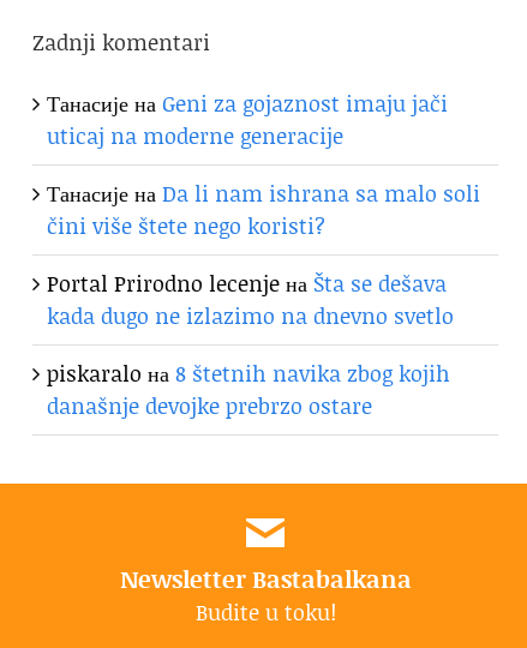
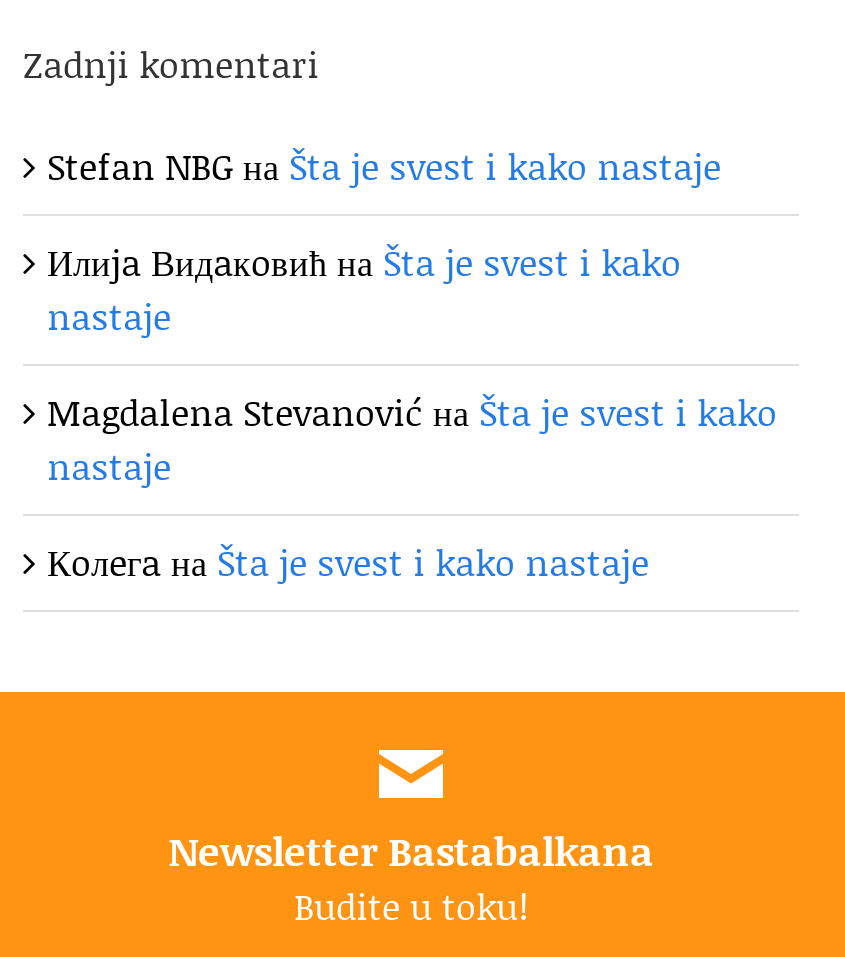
- Танасије на Geni za gojaznost imaju jači
- uticaj na moderne generacije
+ Stefan NBG на Šta je svest i kako nastaje

- Танасије на Da li nam ishrana sa malo soli
- čini više štete nego koristi?
+ Илиja Видaкoвић на Šta je svest i kako
+ nastaje

- Portal Prirodno lecenje на Šta se dešava
- kada dugo ne izlazimo na dnevno svetlo
+ Magdalena Stevanović на Šta je svest i kako
+ nastaje

- piskaralo на 8 štetnih navika zbog kojih
- današnje devojke prebrzo ostare
+ Кoлeгa на Šta je svest i kako nastaje
